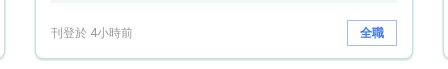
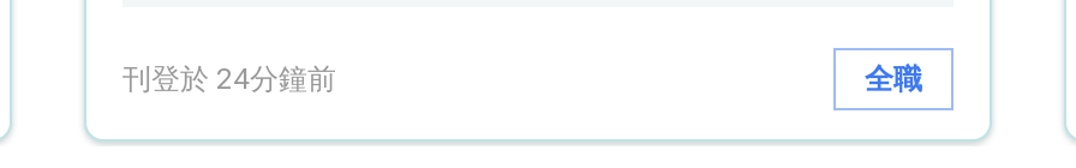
- 刊登於 4小時前
+ 刊登於 24分鐘前
